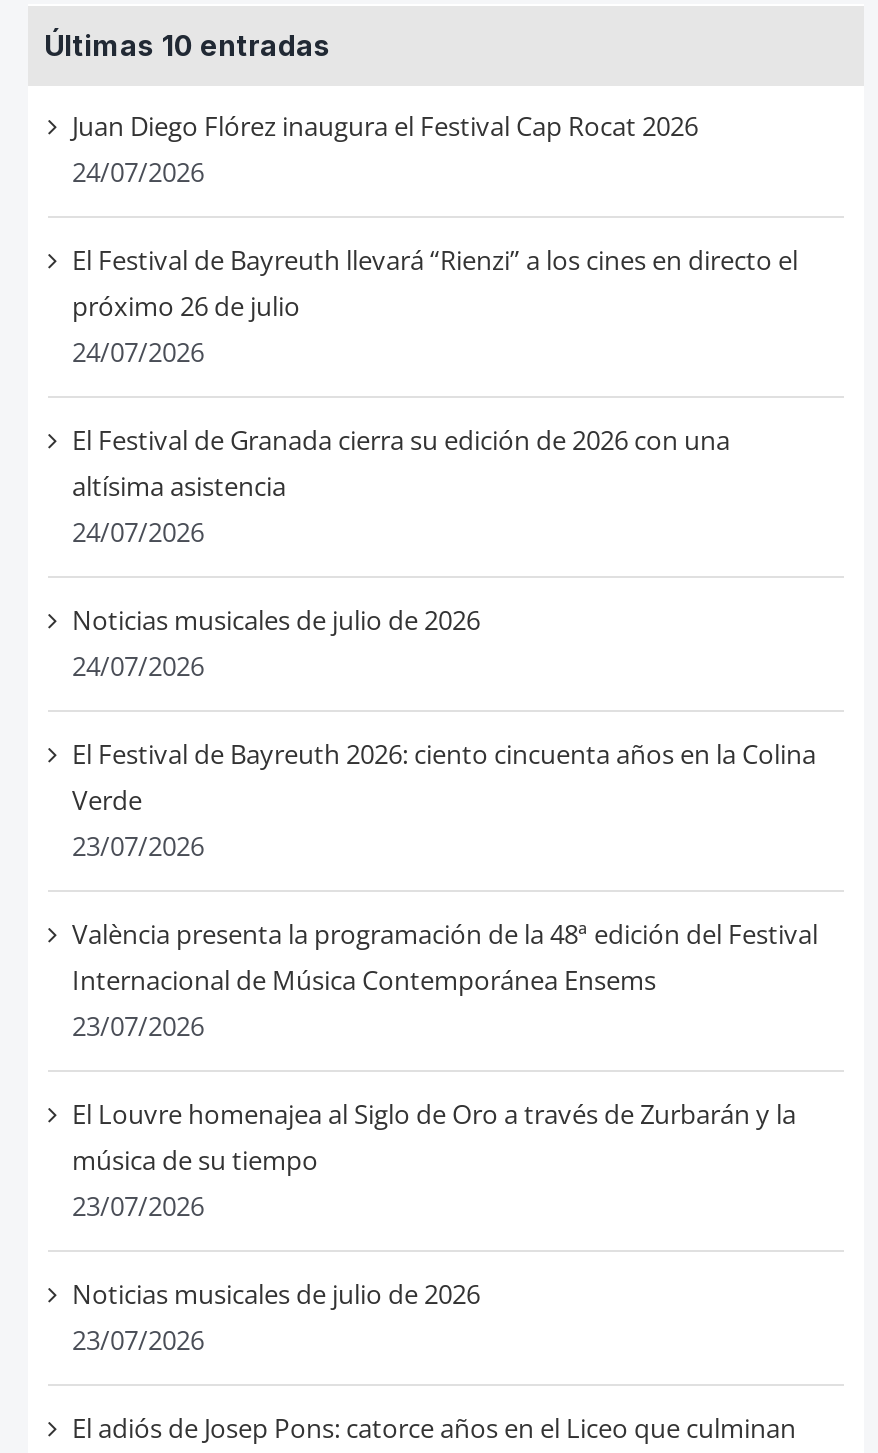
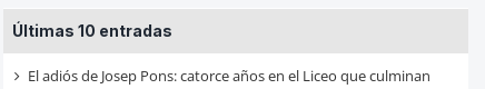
- Juan Diego Flórez inaugura el Festival Cap Rocat 2026
- 24/07/2026
- El Festival de Bayreuth llevará “Rienzi” a los cines en directo el
- próximo 26 de julio
- 24/07/2026
- El Festival de Granada cierra su edición de 2026 con una
- altísima asistencia
- 24/07/2026
- Noticias musicales de julio de 2026
- 24/07/2026
- El Festival de Bayreuth 2026: ciento cincuenta años en la Colina
- Verde
- 23/07/2026
- València presenta la programación de la 48ª edición del Festival
- Internacional de Música Contemporánea Ensems
- 23/07/2026
- El Louvre homenajea al Siglo de Oro a través de Zurbarán y la
- música de su tiempo
- 23/07/2026
- Noticias musicales de julio de 2026
- 23/07/2026
